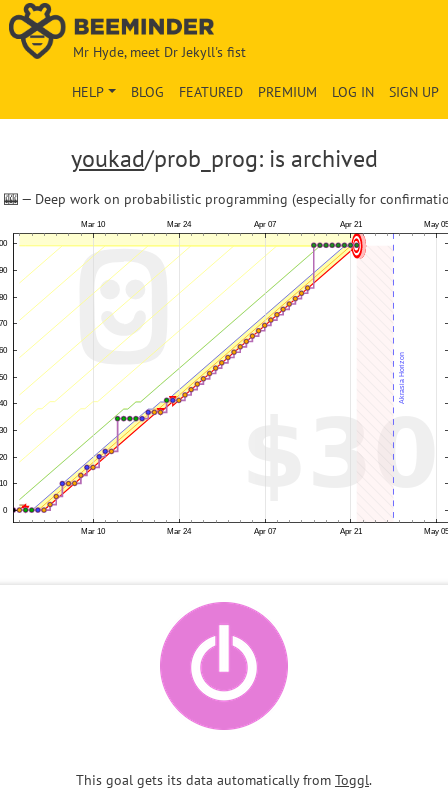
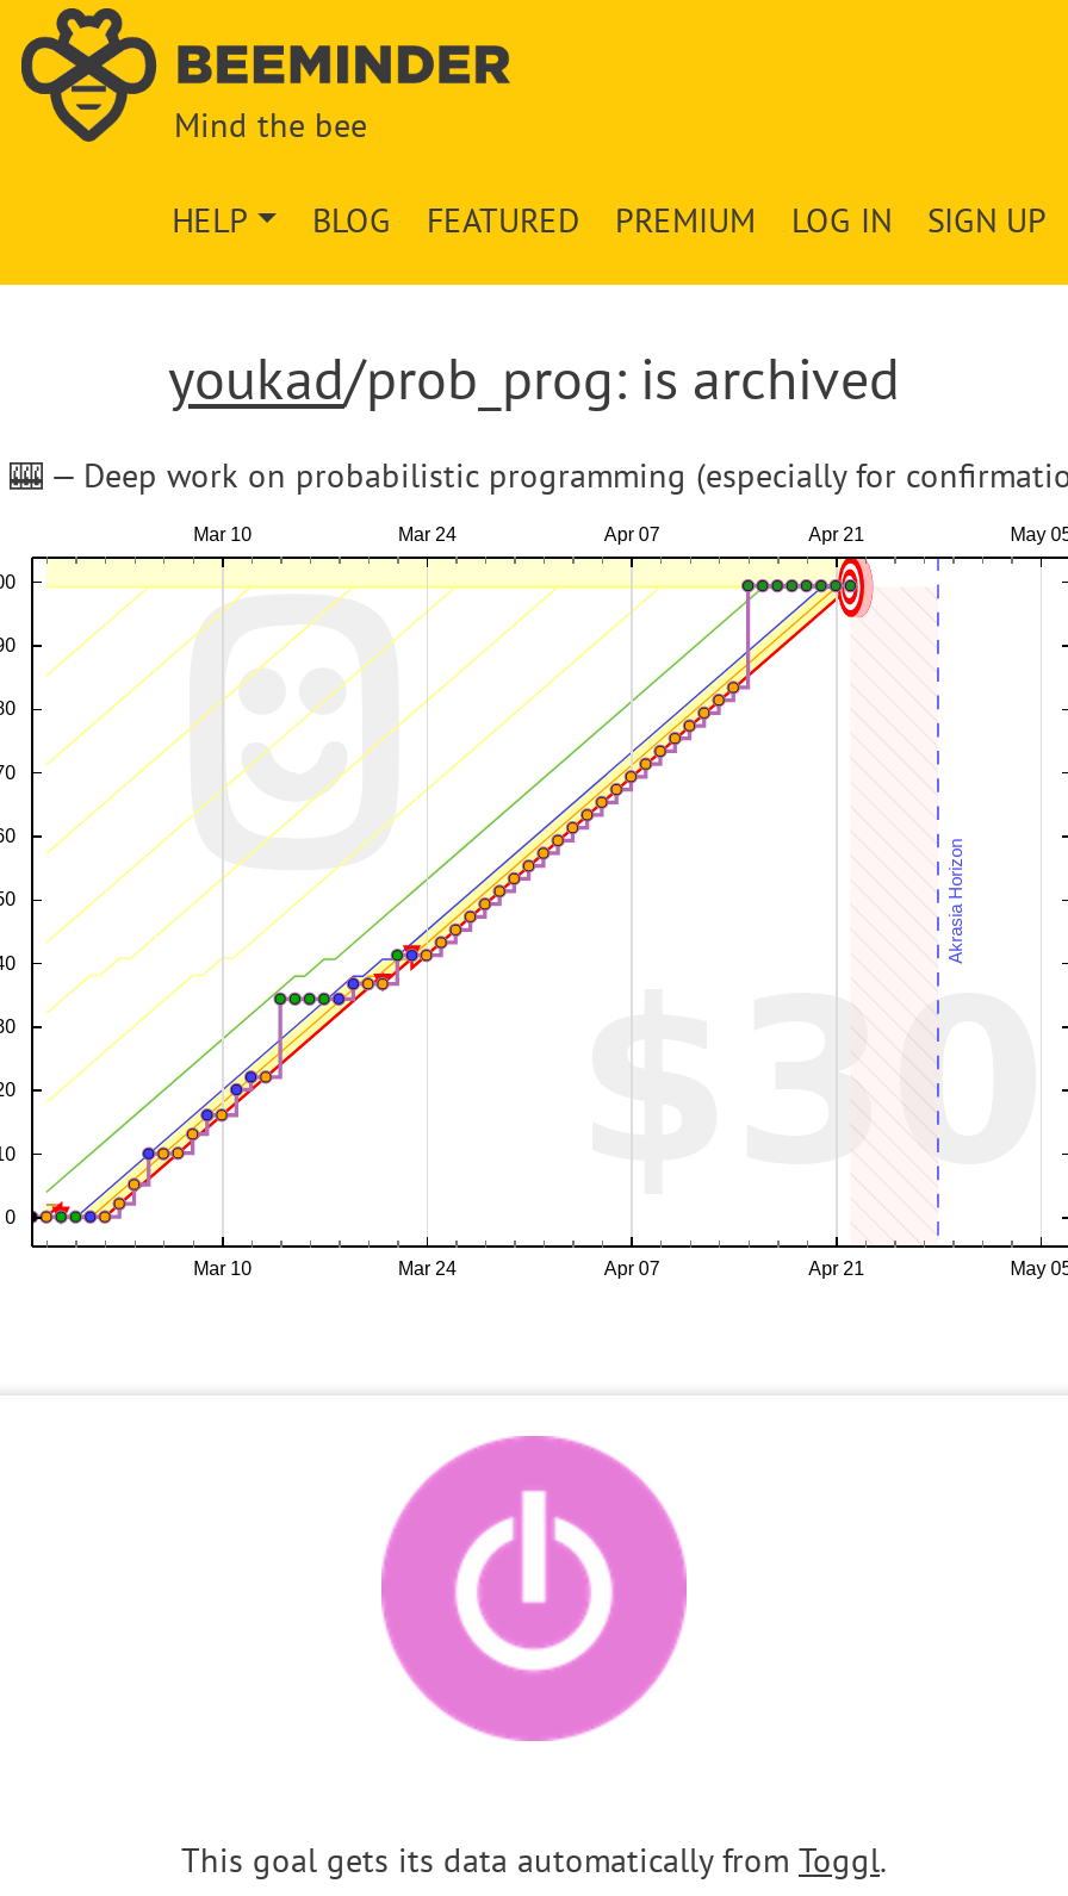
- Mr Hyde, meet Dr Jekyll's fist
+ Mind the bee
